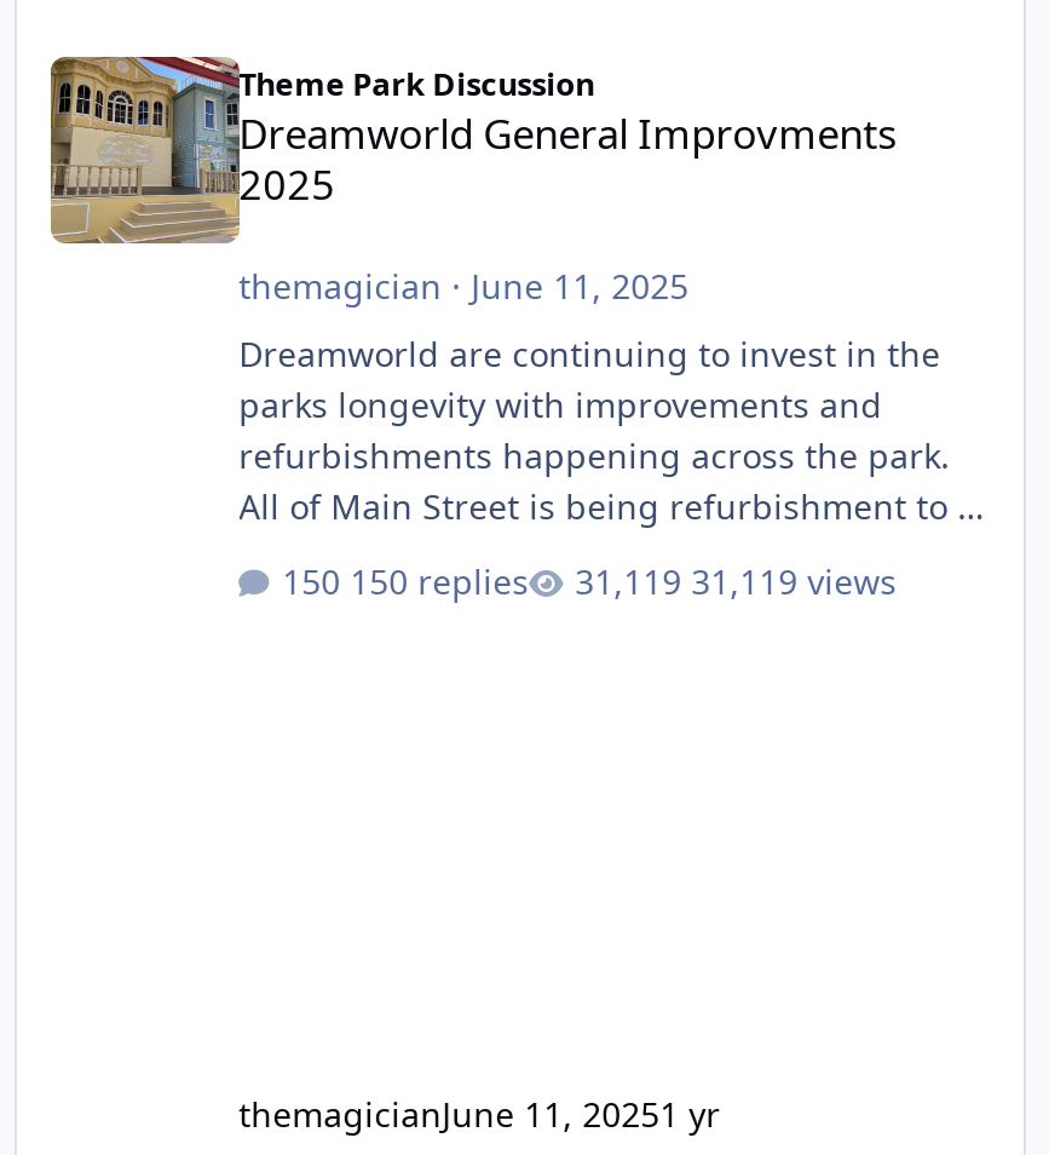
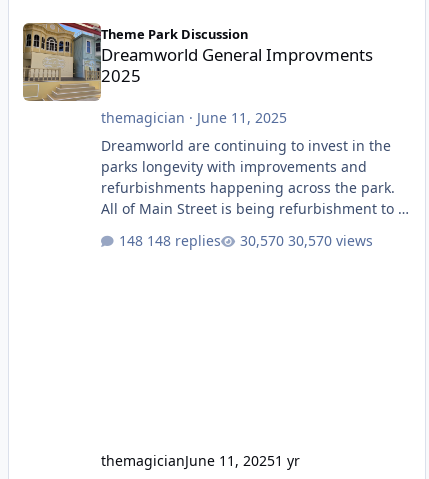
- 150 replies
+ 148 replies

- 31,119 views
+ 30,570 views
